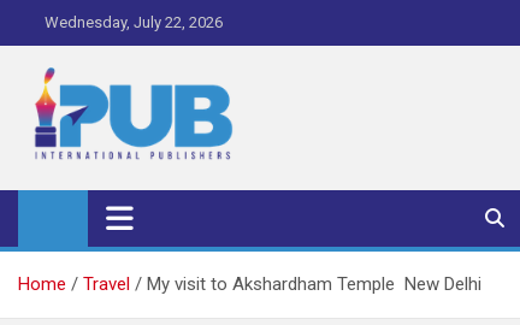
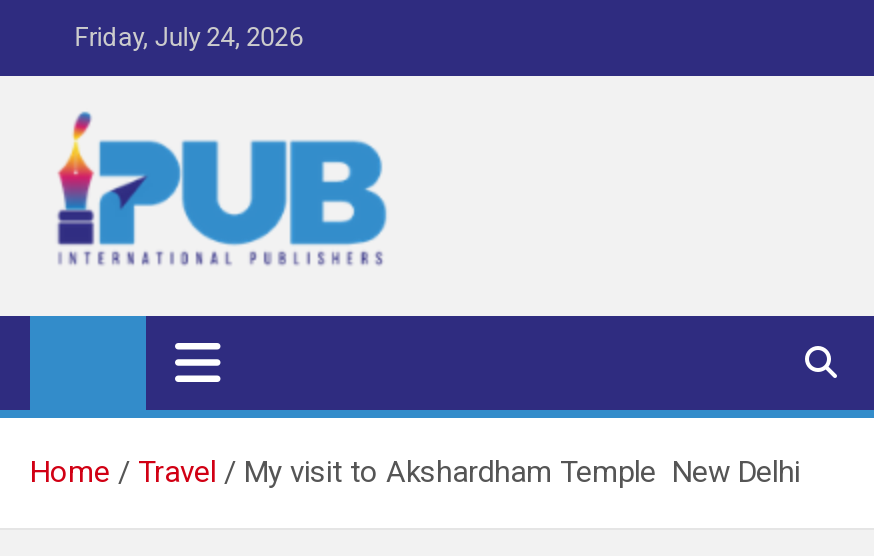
- Wednesday, July 22, 2026
+ Friday, July 24, 2026
